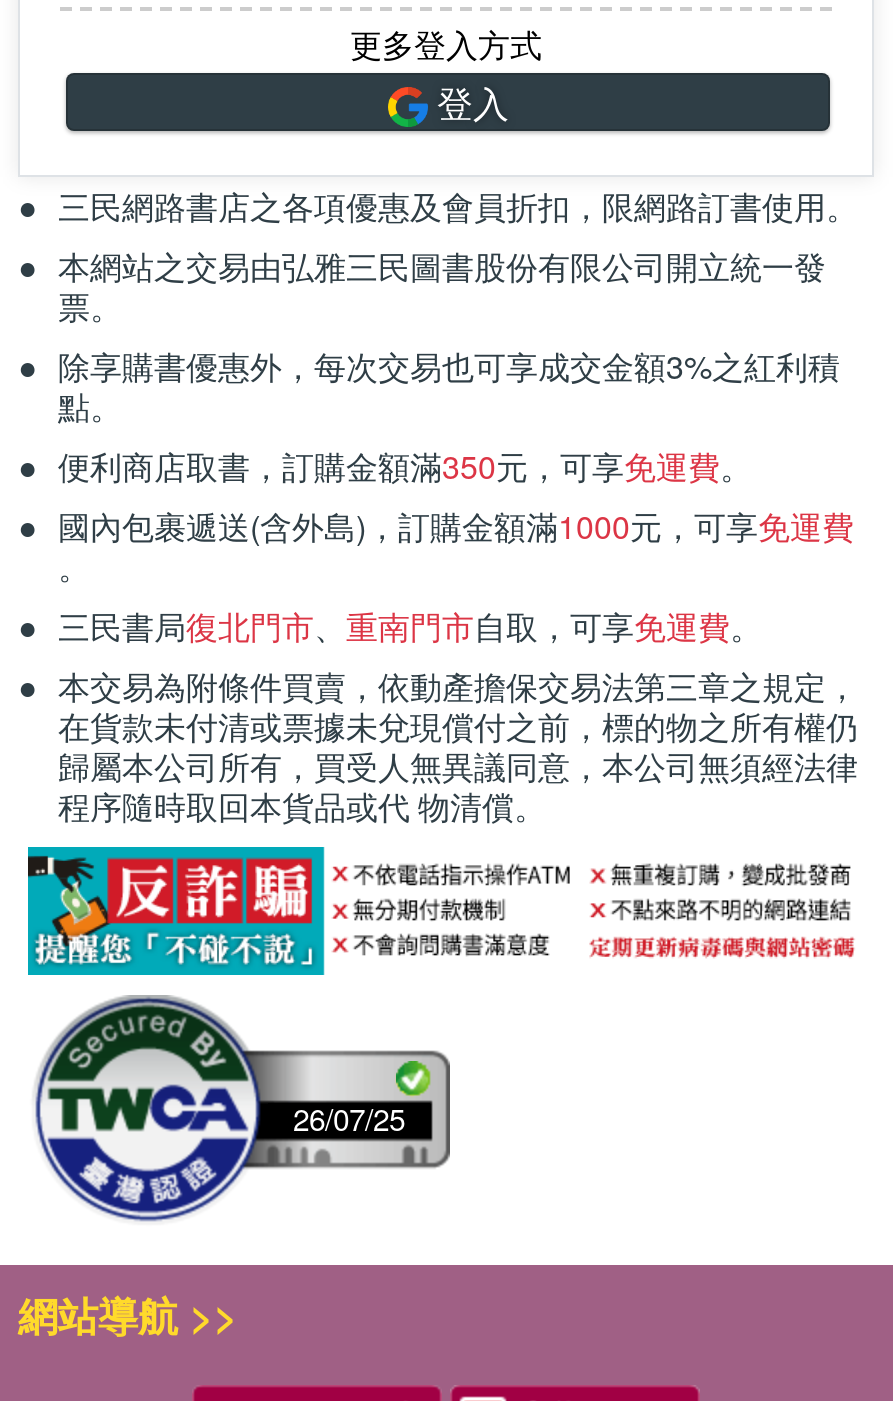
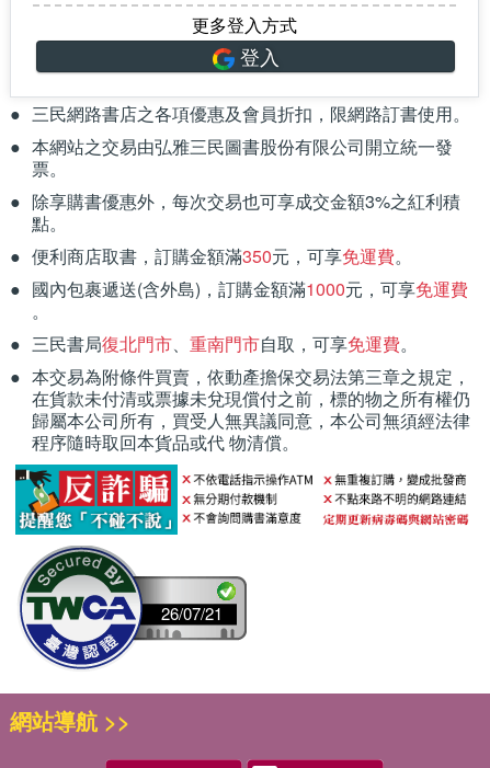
- 26/07/25
+ 26/07/21
